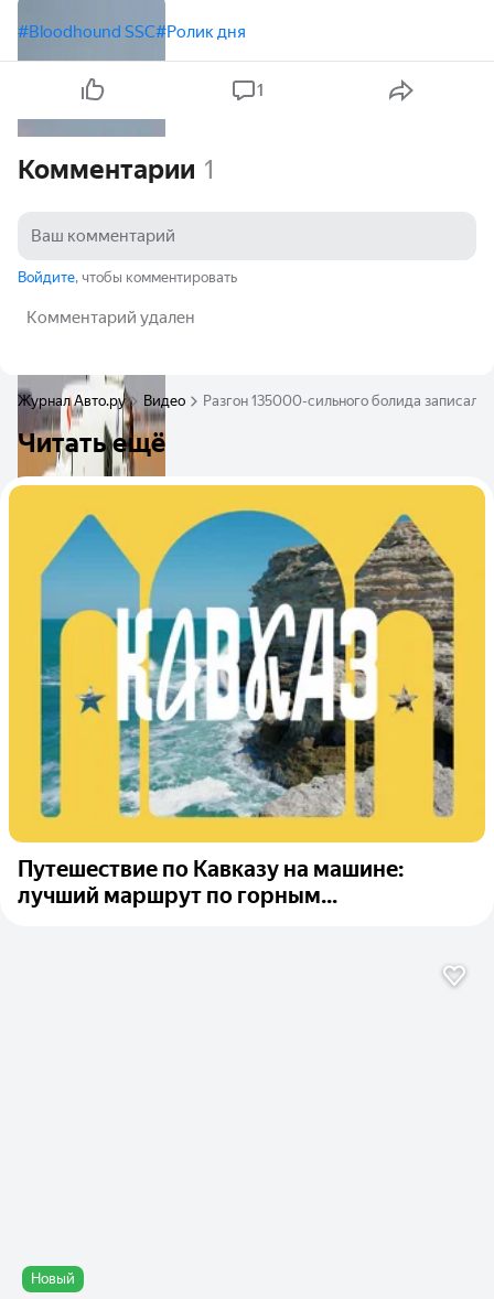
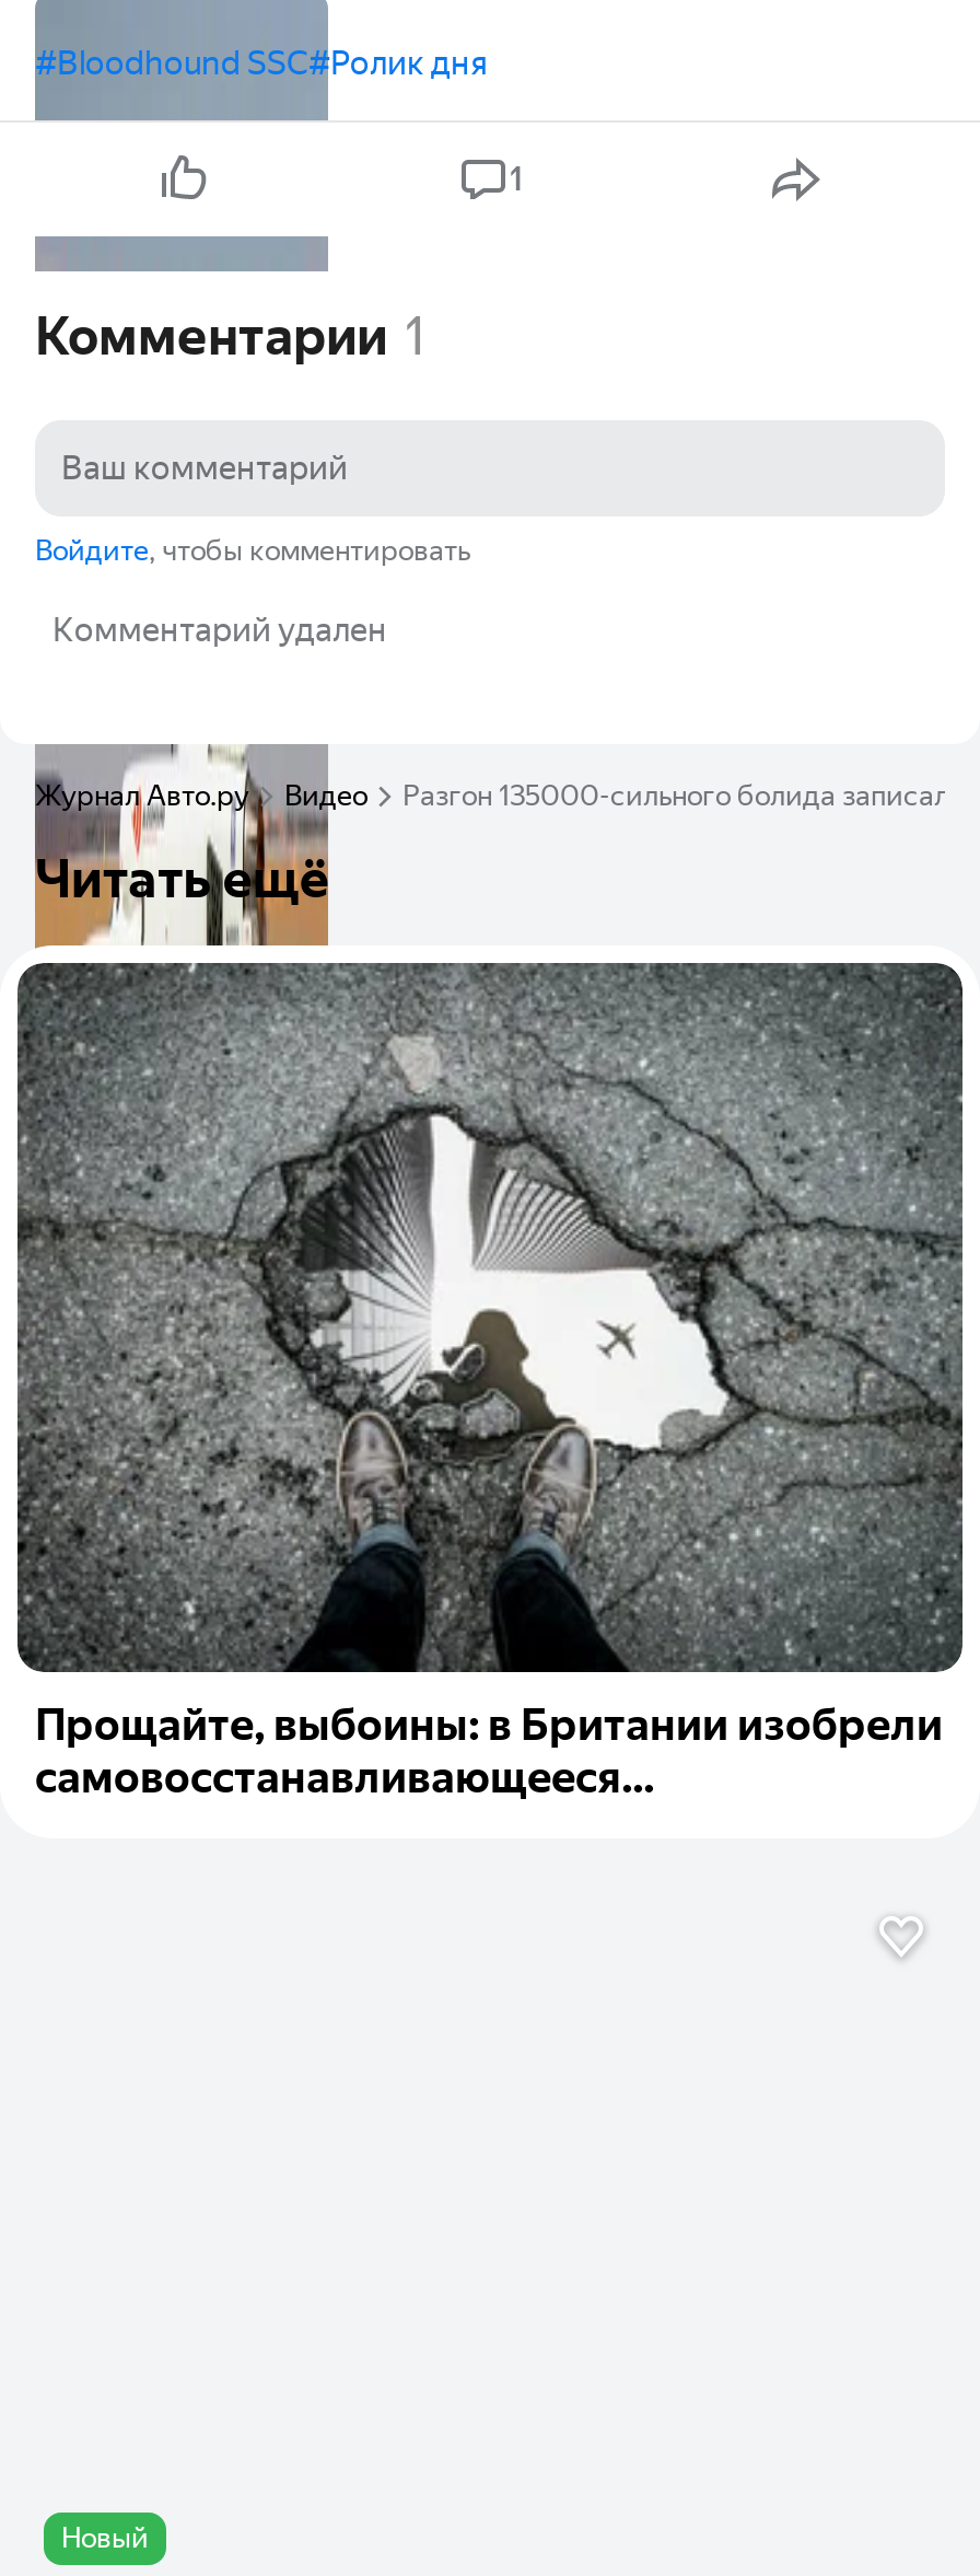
- [image]
- Путешествие по Кавказу на машине:
- лучший маршрут по горным...
+ [image]
+ Прощайте, выбоины: в Британии изобрели
+ самовосстанавливающееся...
